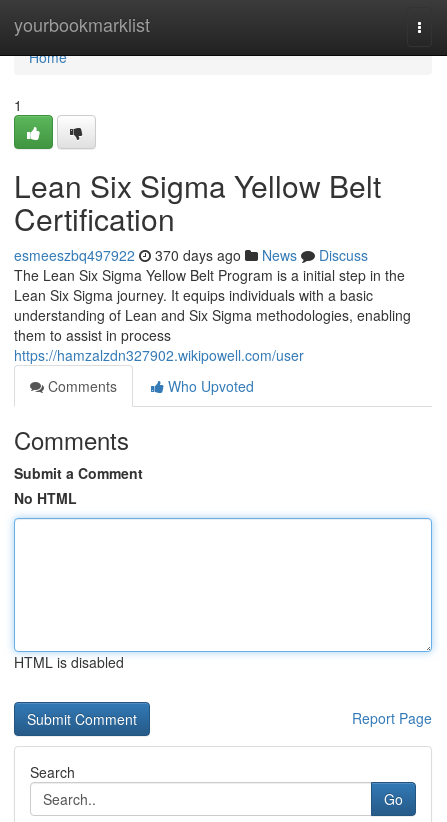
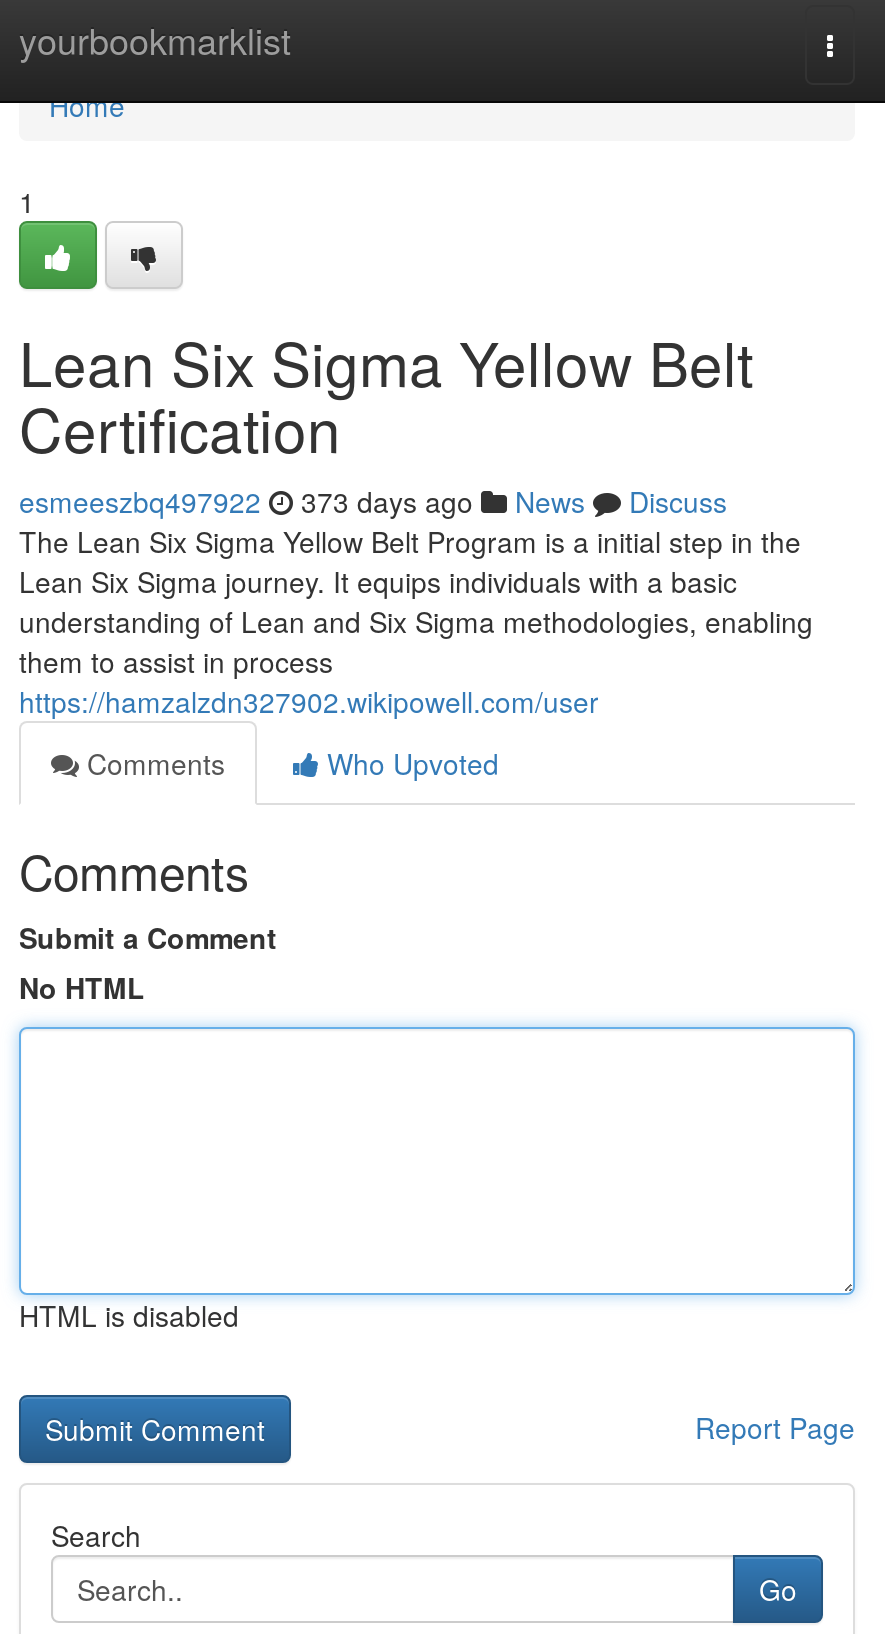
- esmeeszbq497922 370 days ago News Discuss
+ esmeeszbq497922 373 days ago News Discuss
